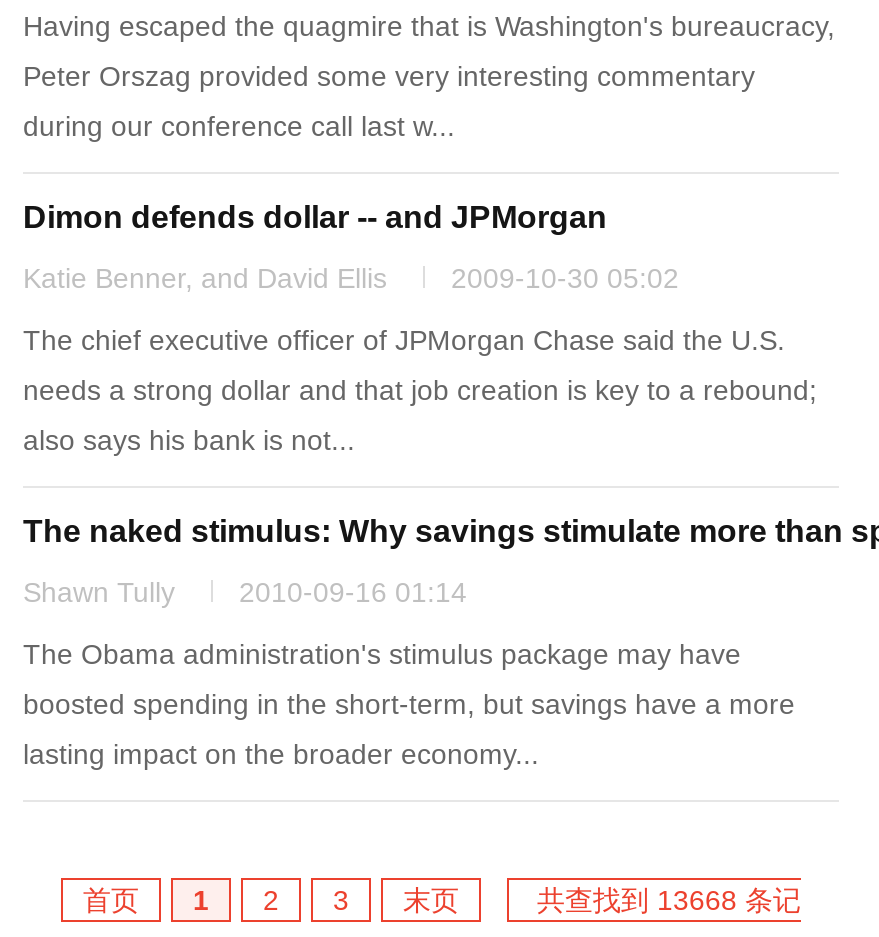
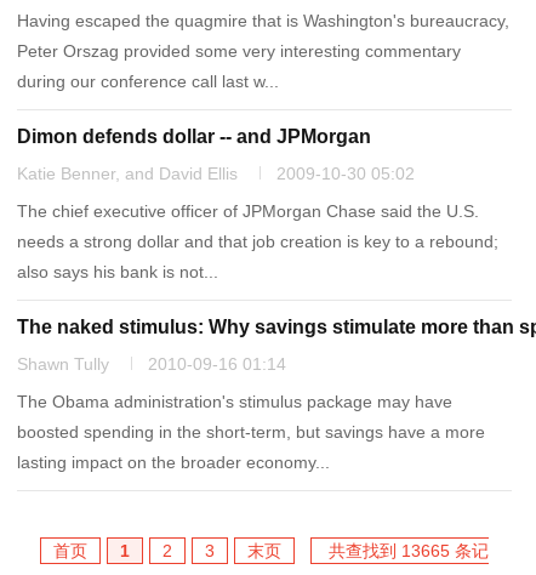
- 共查找到 13668 条记
+ 共查找到 13665 条记
